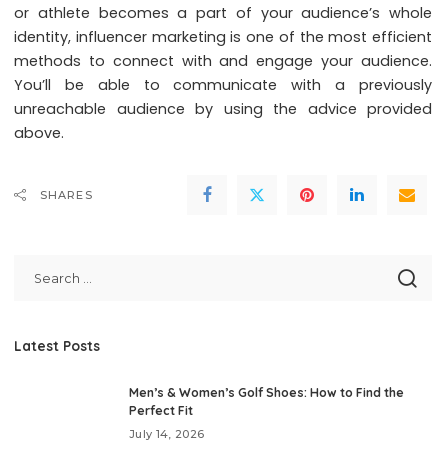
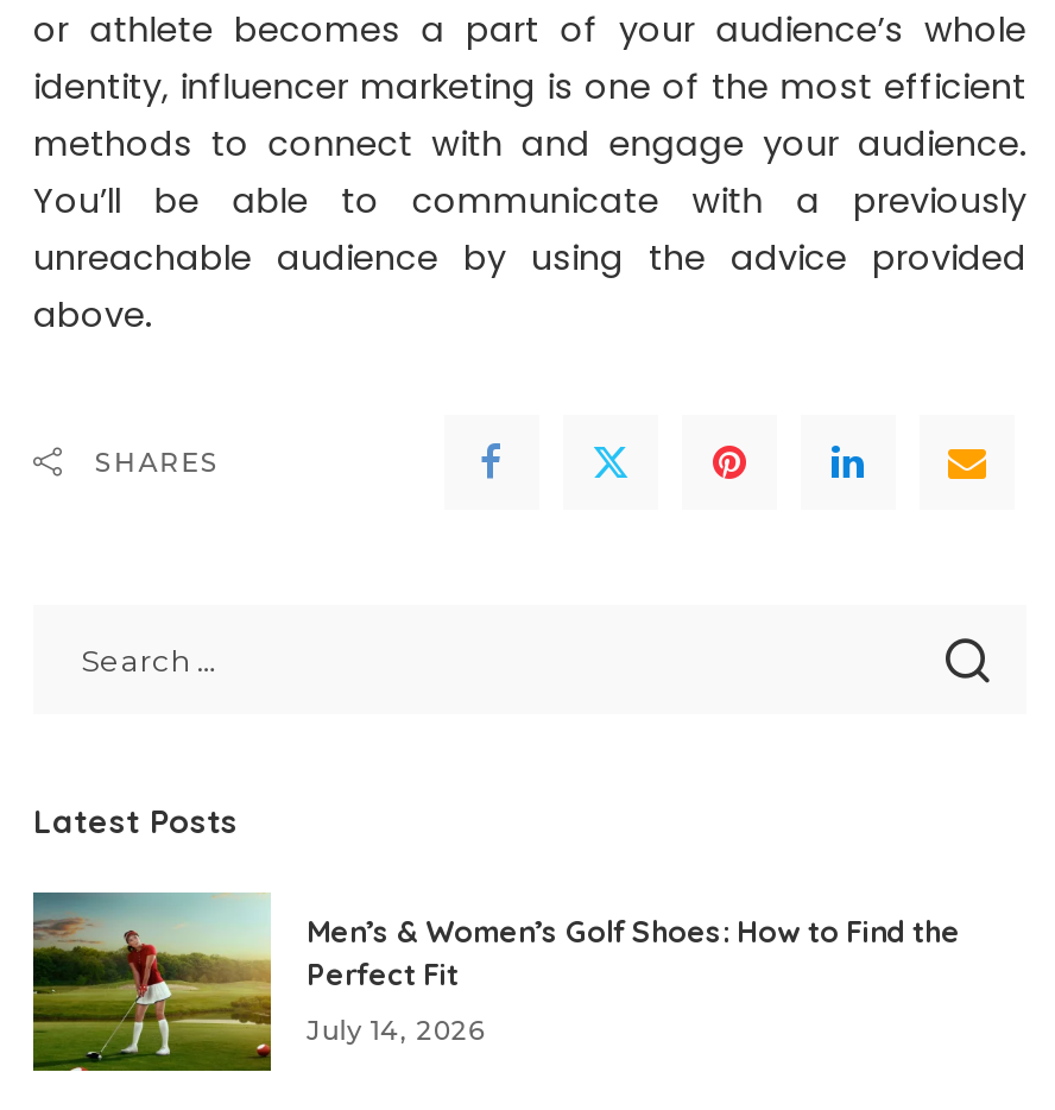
+ [image]
